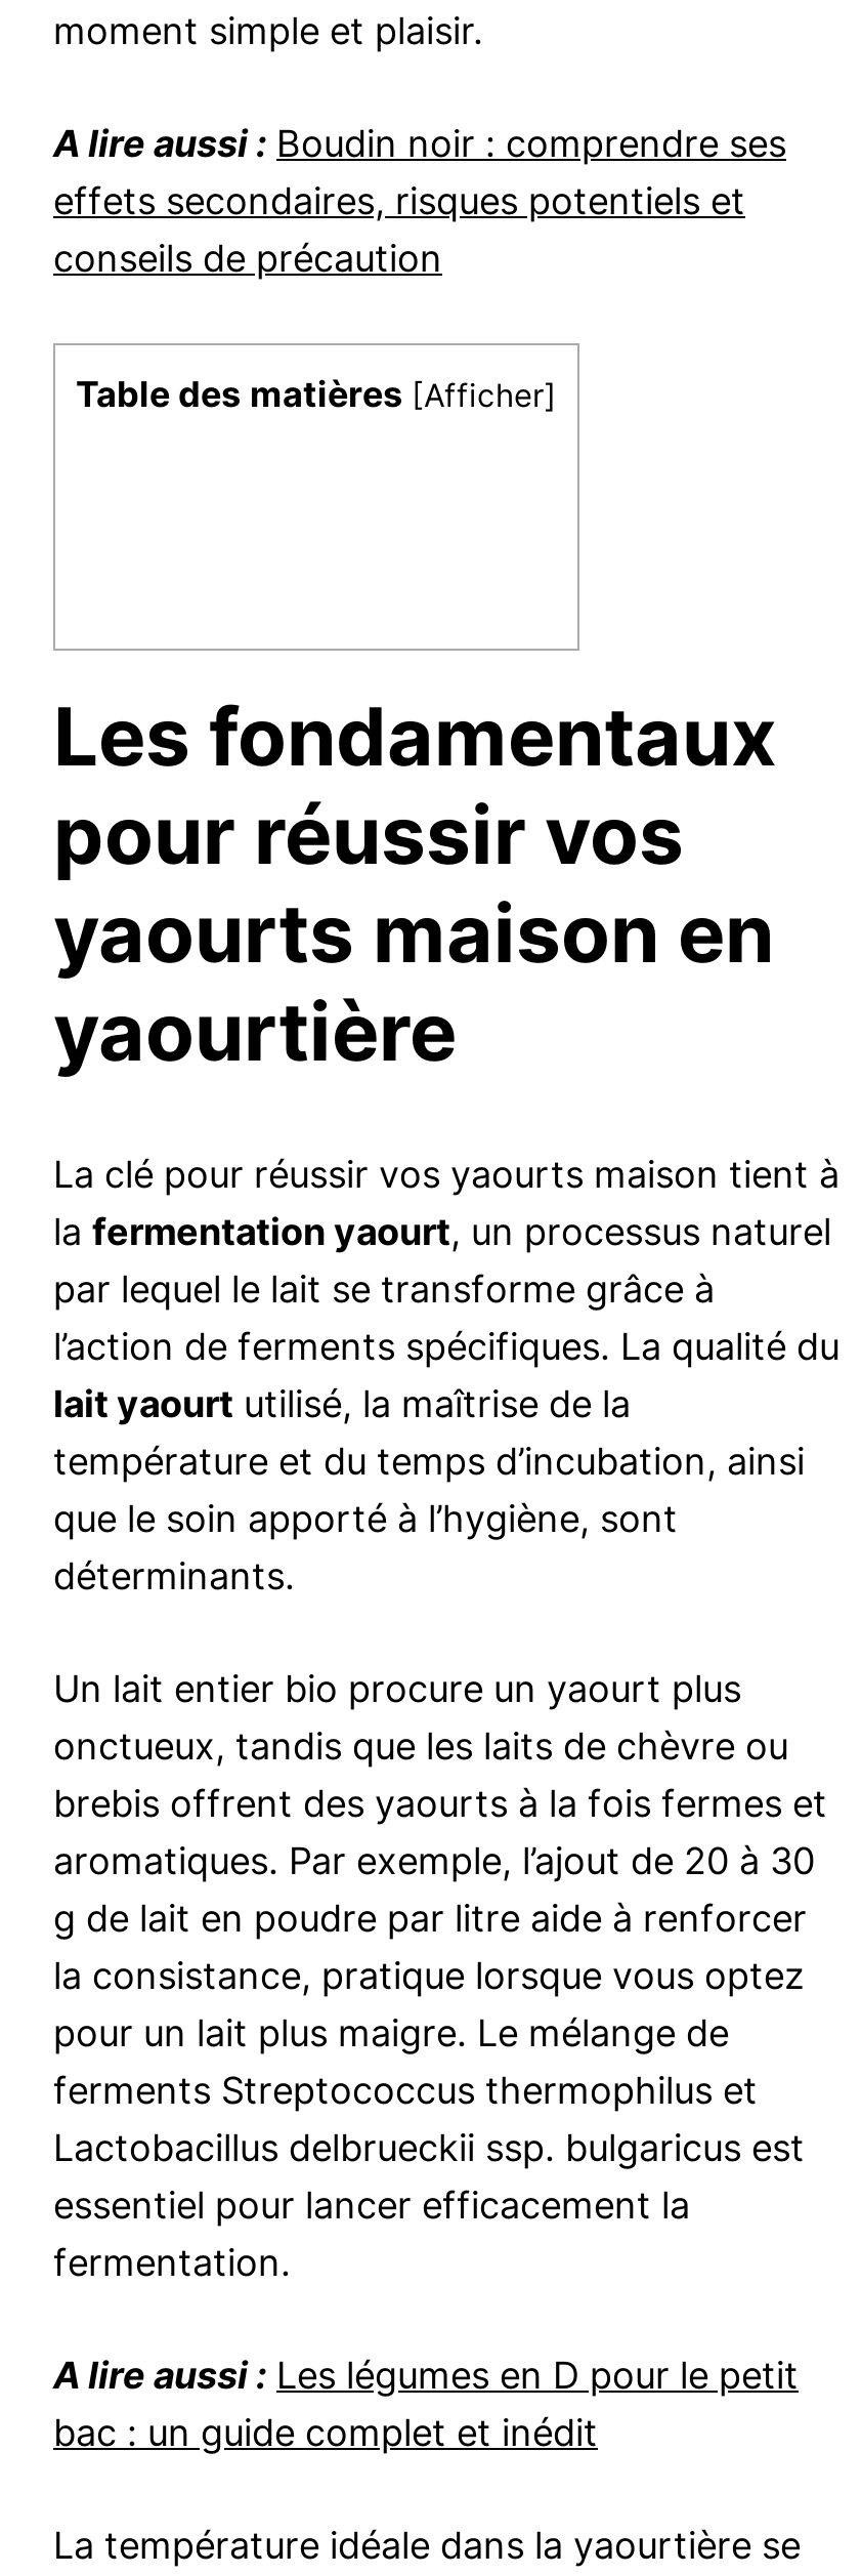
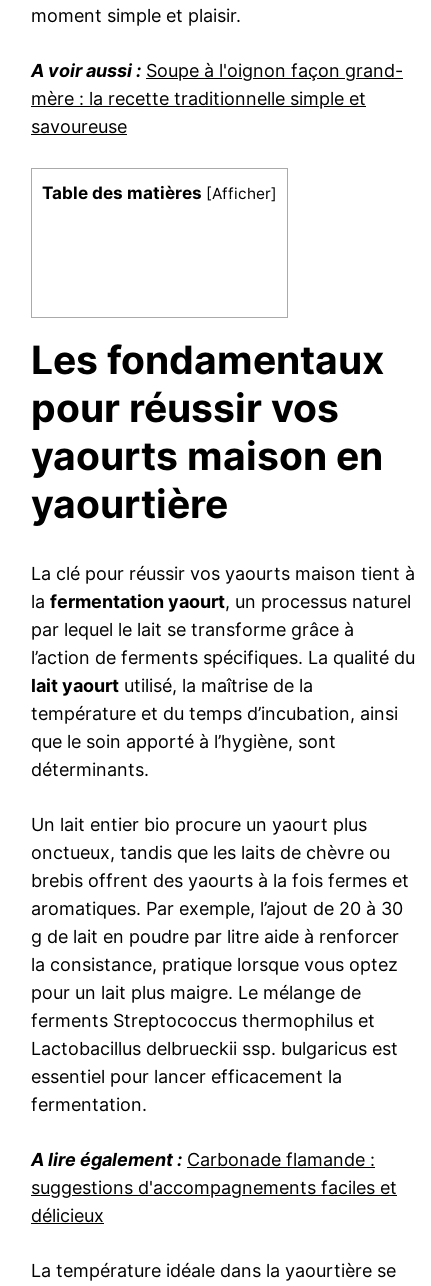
- A lire aussi : Boudin noir : comprendre ses
- effets secondaires, risques potentiels et
- conseils de précaution
+ A voir aussi : Soupe à l'oignon façon grand-
+ mère : la recette traditionnelle simple et
+ savoureuse

- A lire aussi : Les légumes en D pour le petit
- bac : un guide complet et inédit
+ A lire également : Carbonade flamande :
+ suggestions d'accompagnements faciles et
+ délicieux
